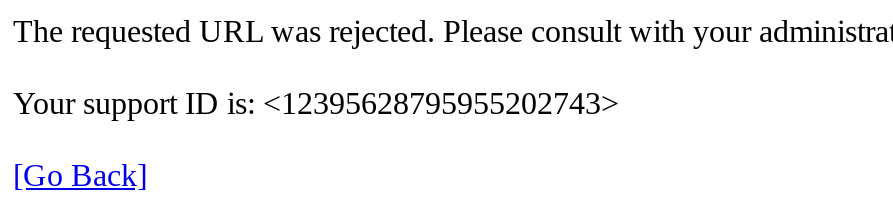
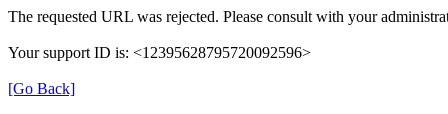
- Your support ID is: <12395628795955202743>
+ Your support ID is: <12395628795720092596>
